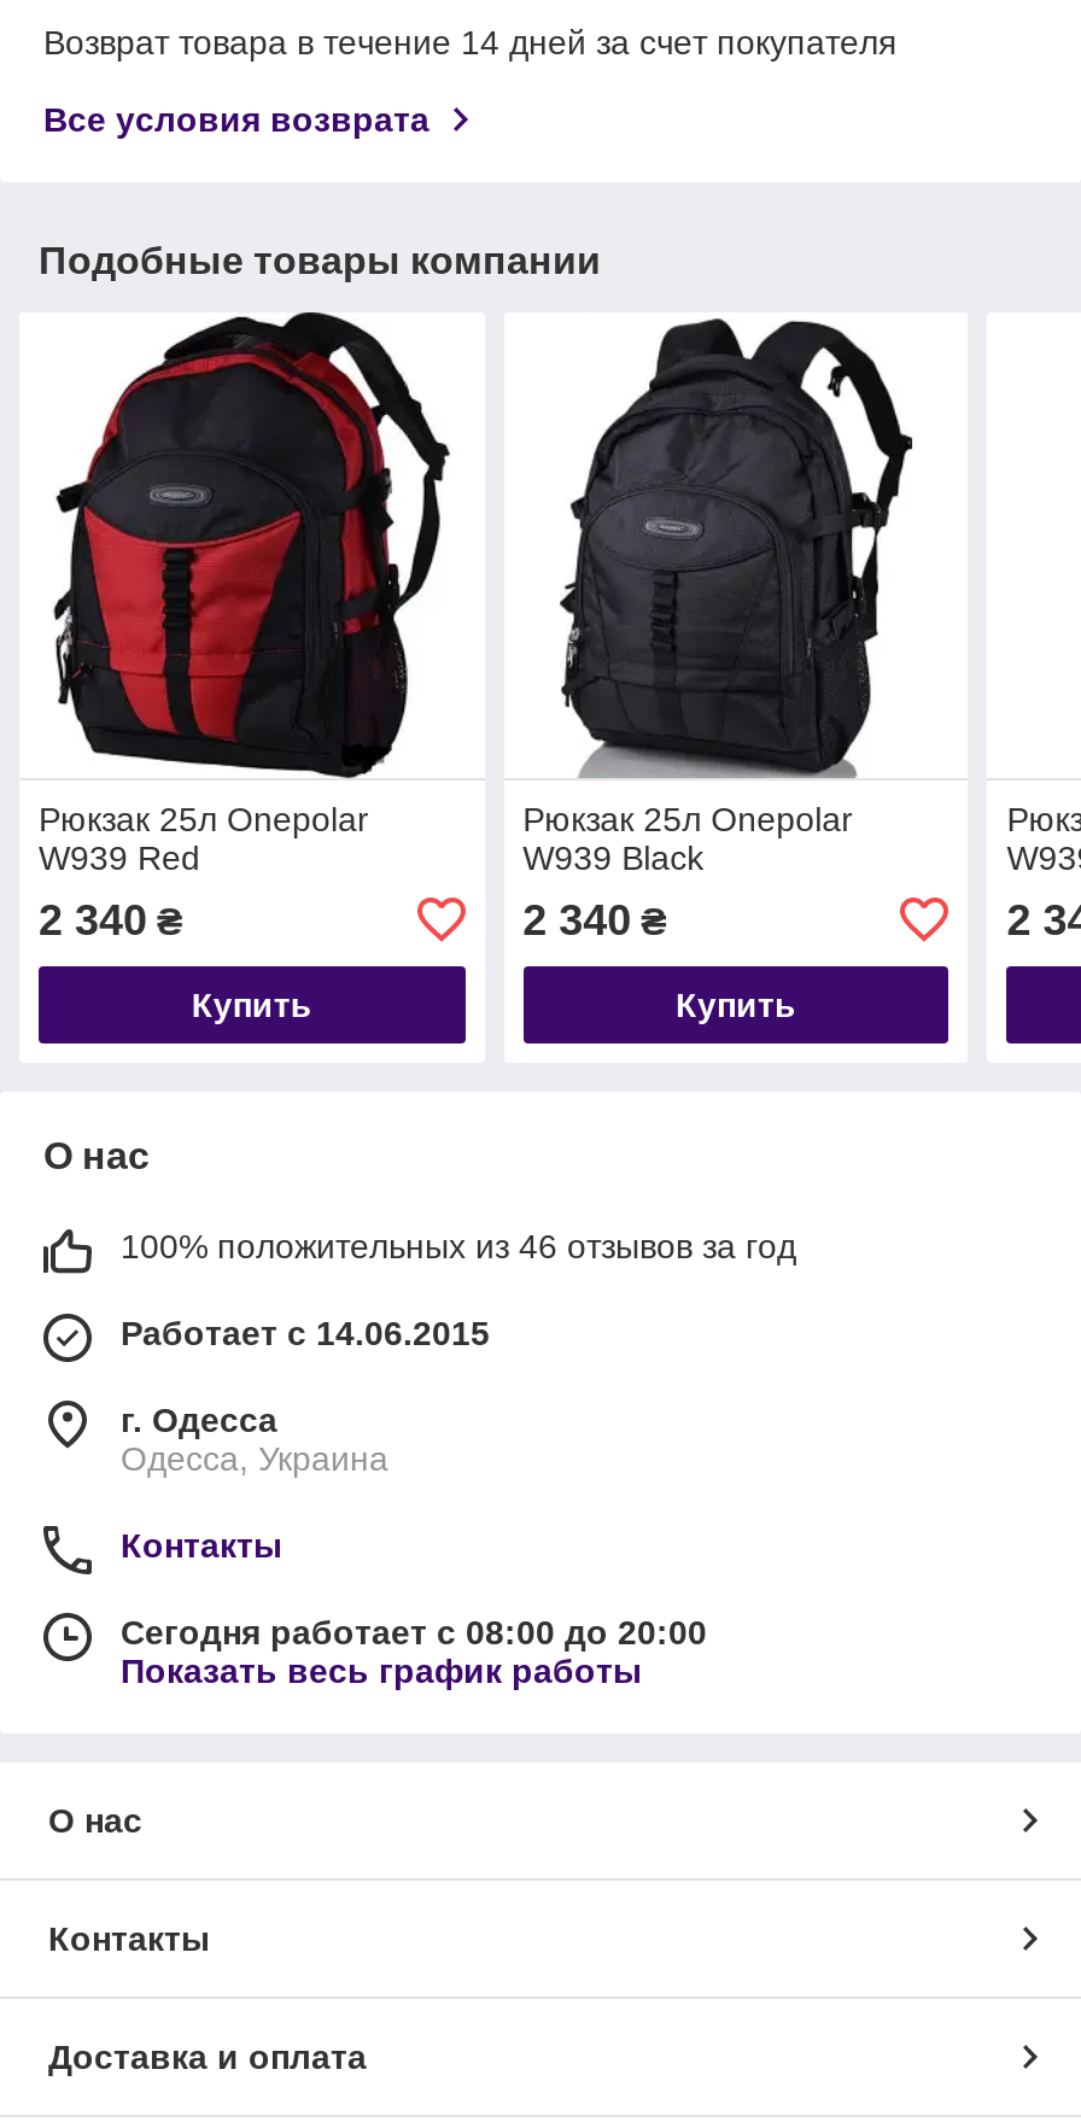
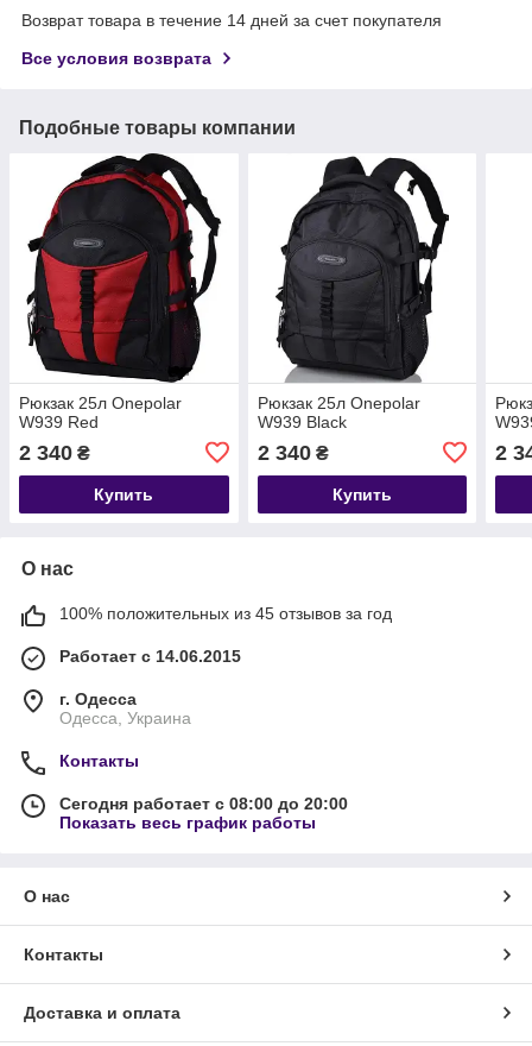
- 100% положительных из 46 отзывов за год
+ 100% положительных из 45 отзывов за год
